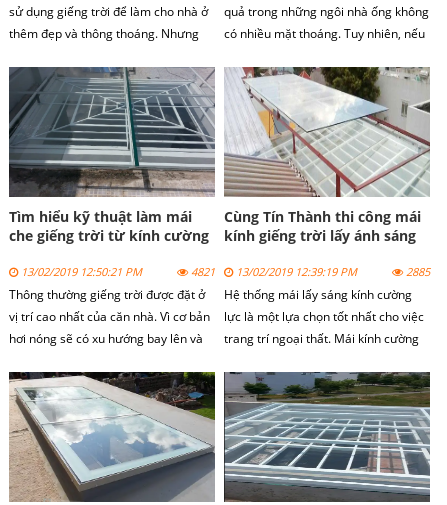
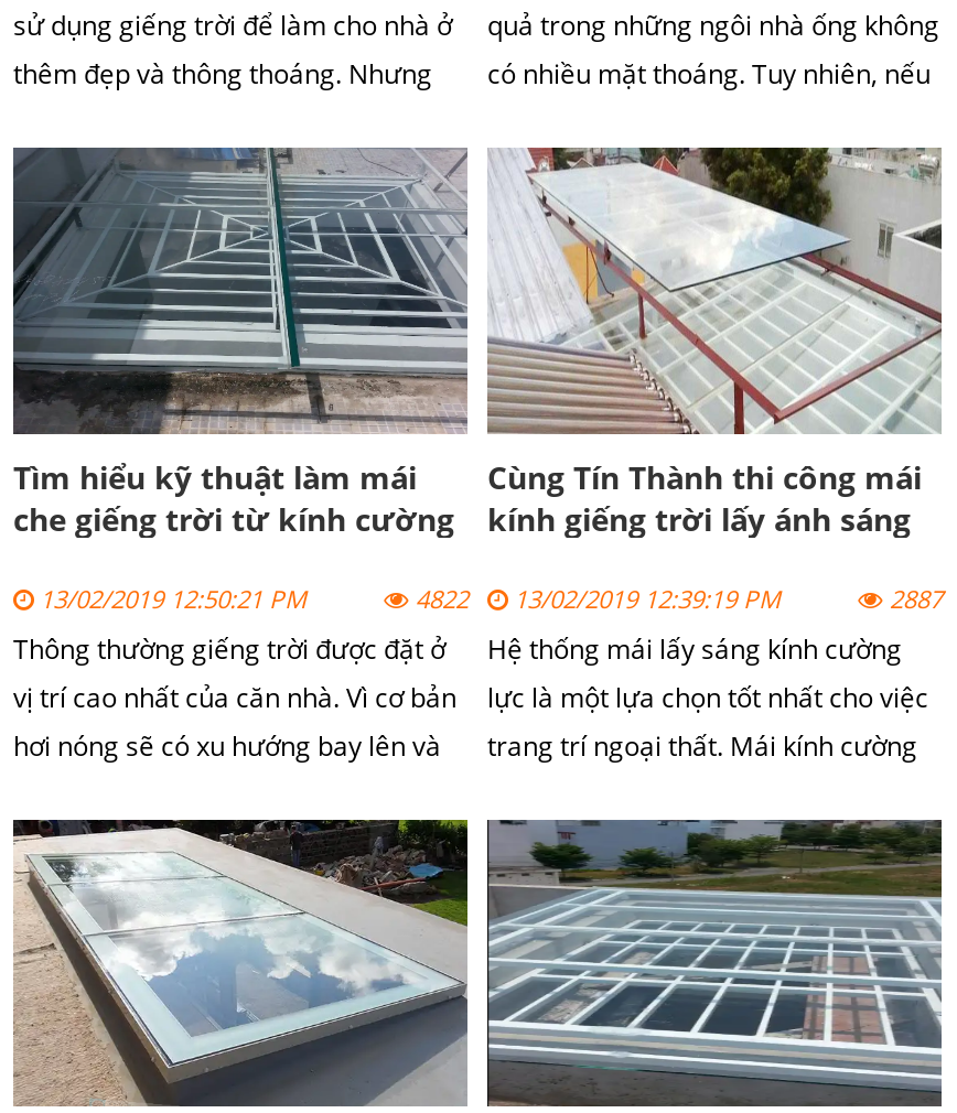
- 4821 13/02/2019 12:39:19 PM
+ 4822 13/02/2019 12:39:19 PM

- 2885
+ 2887
